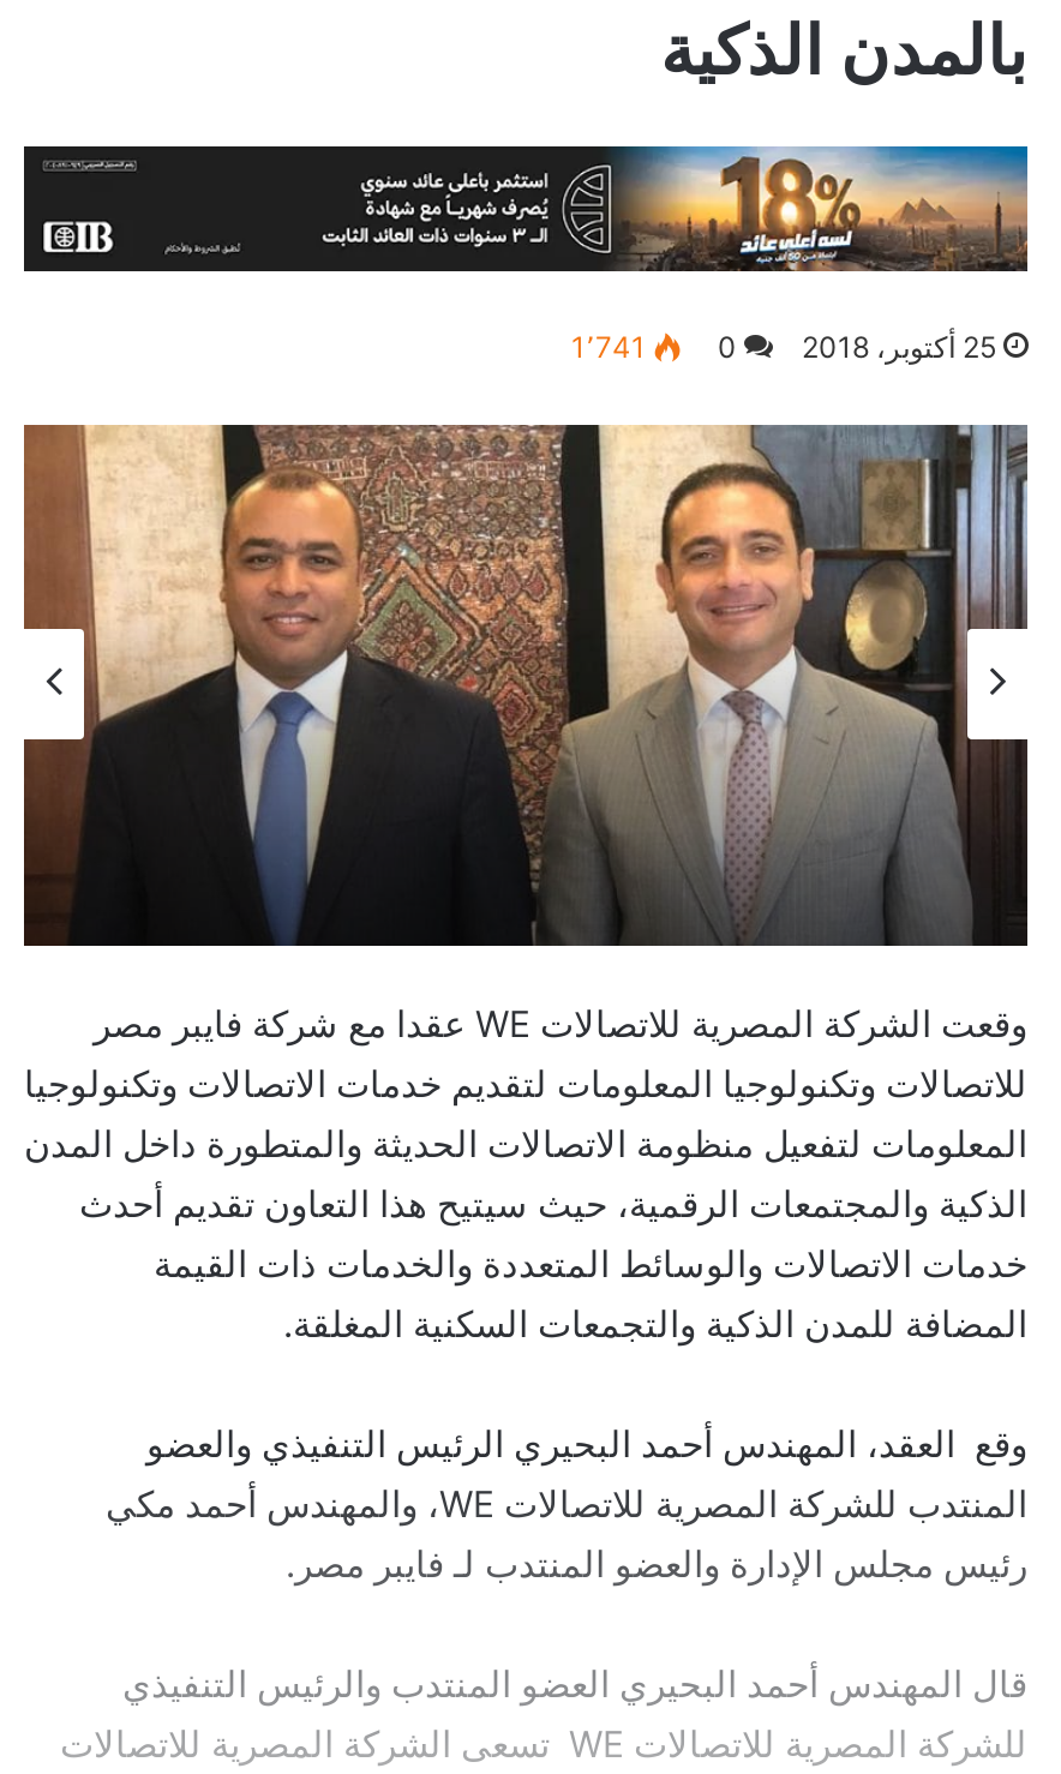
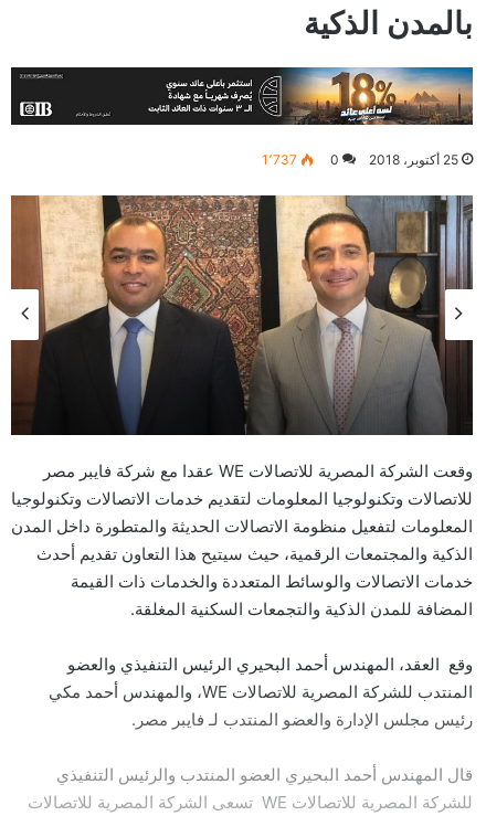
- 1٬741 0
+ 1٬737 0
